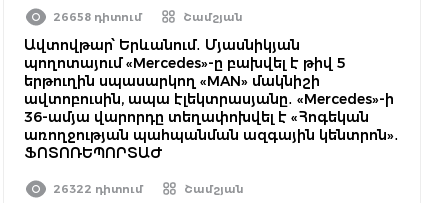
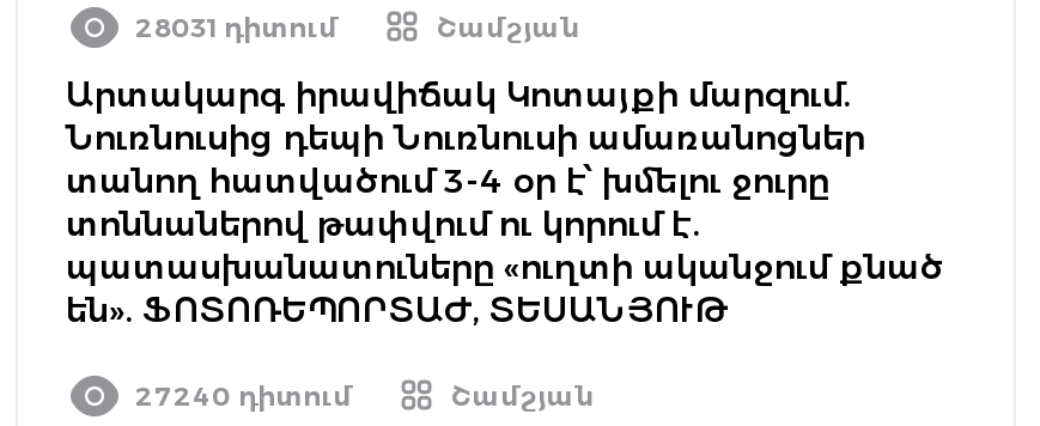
- 26658 դիտում
+ 28031 դիտում

- Ավտովթար՝ Երևանում․ Մյասնիկյան
- պողոտայում «Mercedes»-ը բախվել է թիվ 5
- երթուղին սպասարկող «MAN» մակնիշի
- ավտոբուսին, ապա էլեկտրասյանը․ «Mercedes»-ի
- 36-ամյա վարորդը տեղափոխվել է «Հոգեկան
- առողջության պահպանման ազգային կենտրոն»․
- ՖՈՏՈՌԵՊՈՐՏԱԺ
+ Արտակարգ իրավիճակ Կոտայքի մարզում.
+ Նուռնուսից դեպի Նուռնուսի ամառանոցներ
+ տանող հատվածում 3-4 օր է՝ խմելու ջուրը
+ տոննաներով թափվում ու կորում է.
+ պատասխանատուները «ուղտի ականջում քնած
+ են». ՖՈՏՈՌԵՊՈՐՏԱԺ, ՏԵՍԱՆՅՈՒԹ

- 26322 դիտում
+ 27240 դիտում
